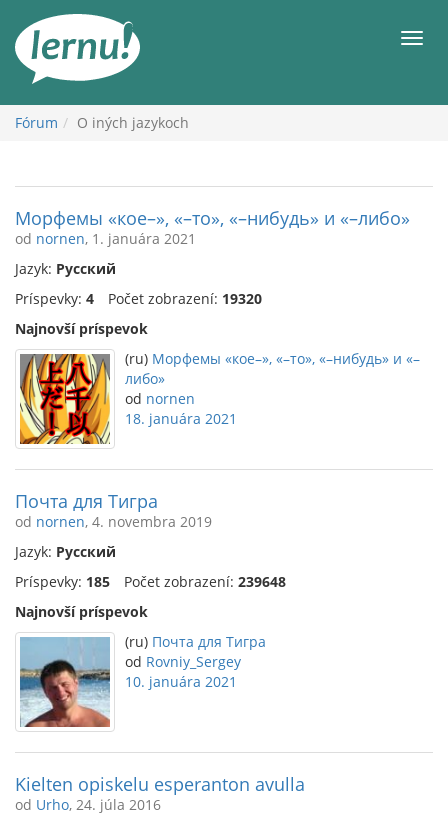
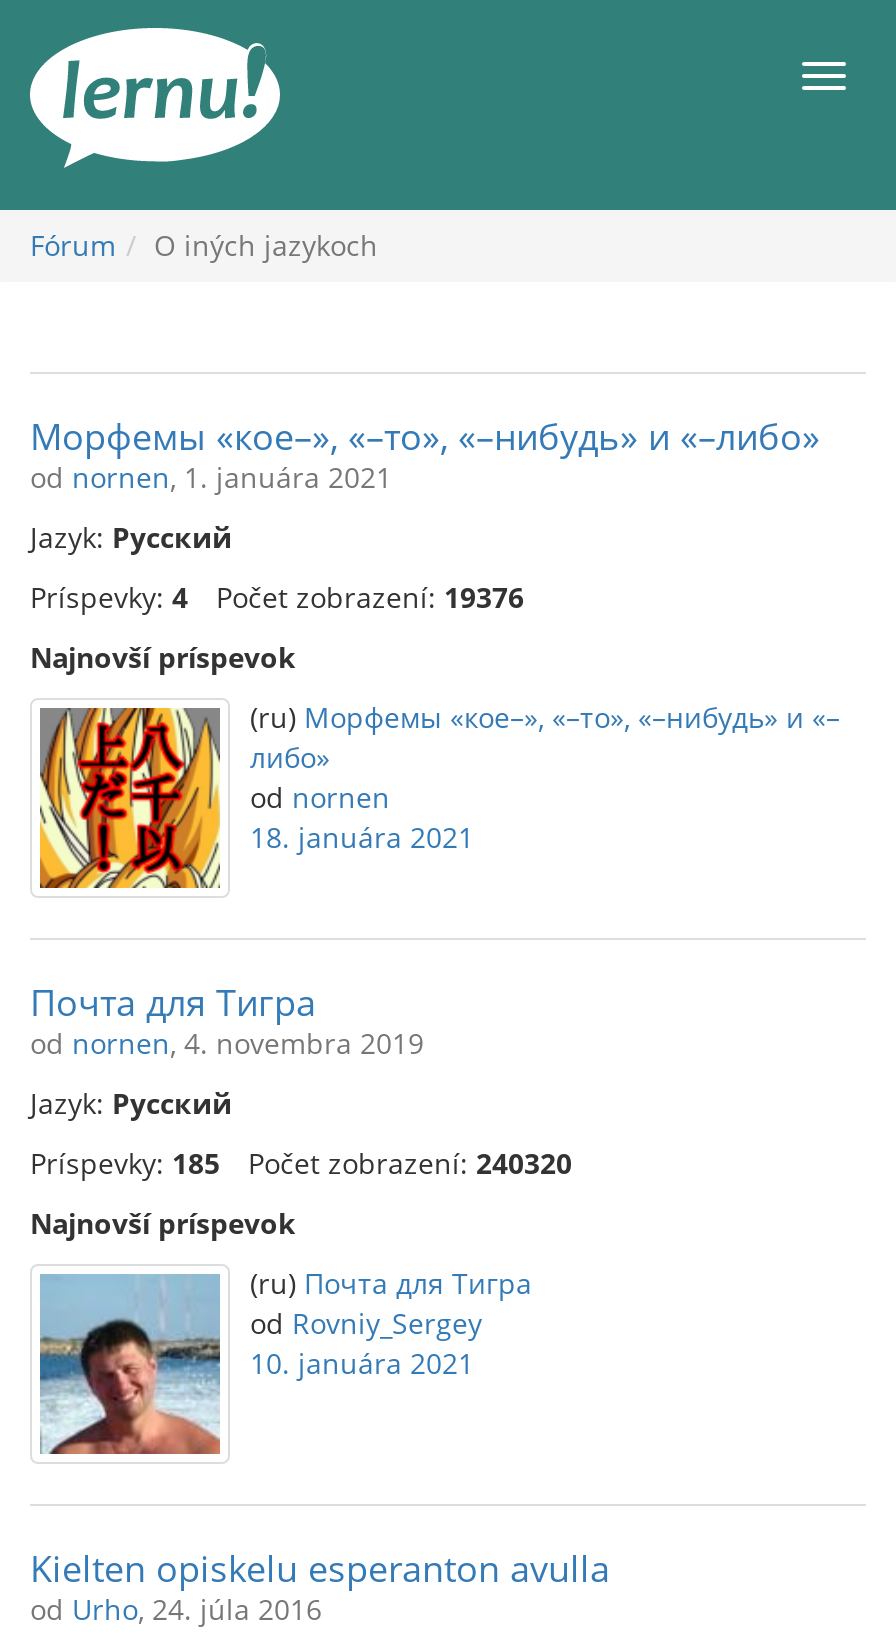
- Počet zobrazení: 19320
+ Počet zobrazení: 19376

- Počet zobrazení: 239648
+ Počet zobrazení: 240320
